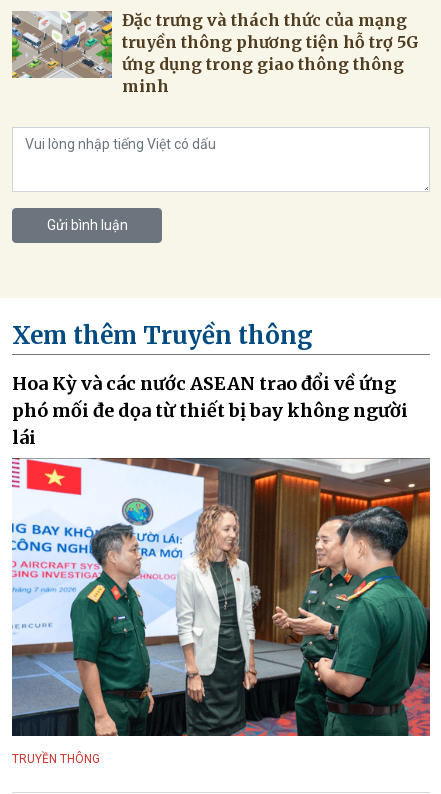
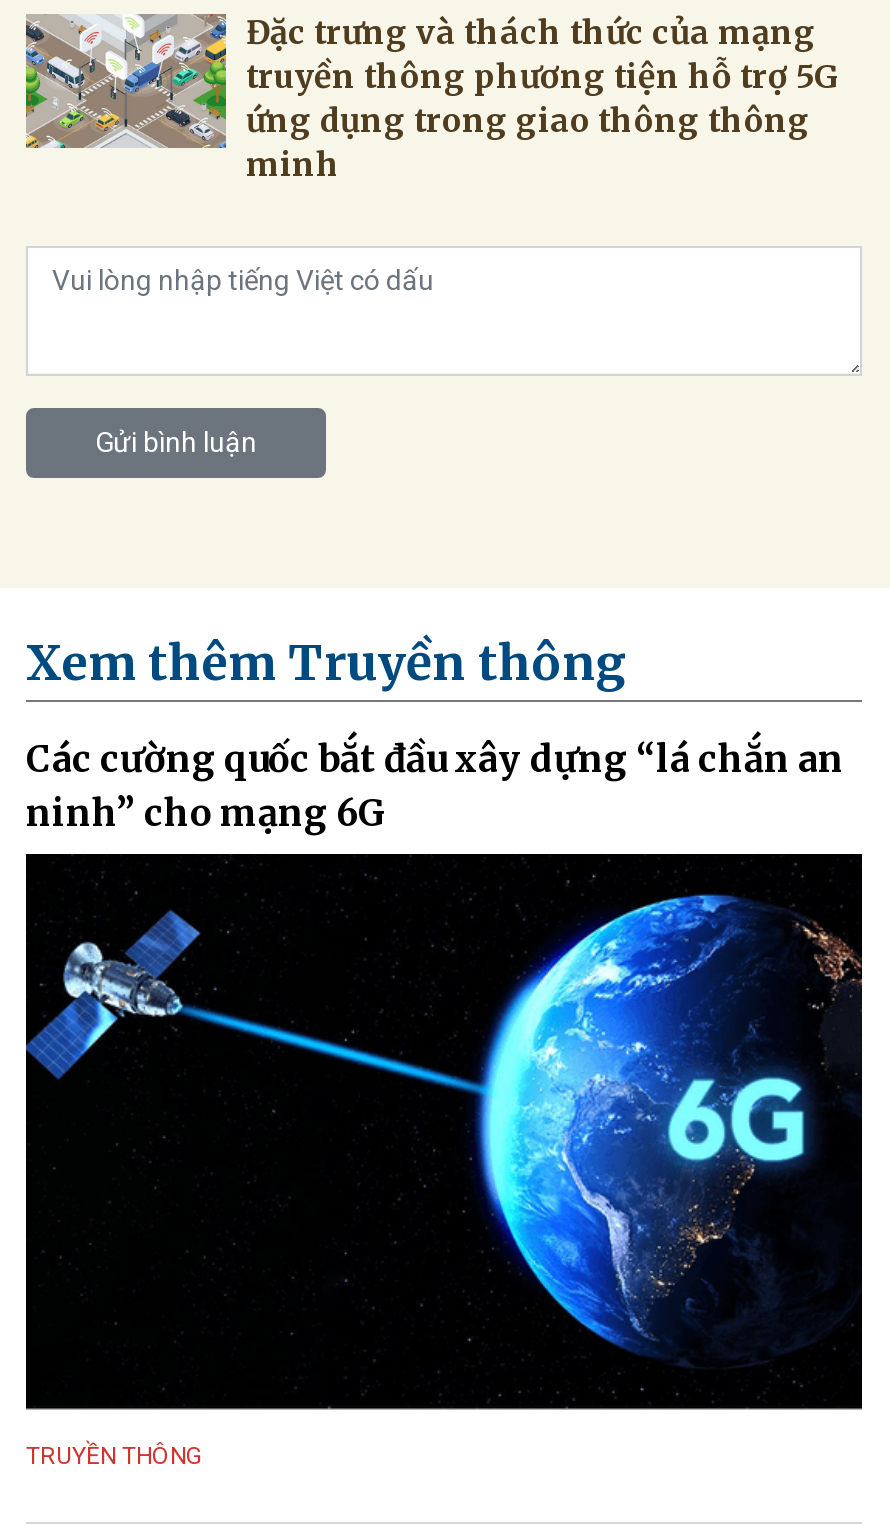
- Hoa Kỳ và các nước ASEAN trao đổi về ứng
- phó mối đe dọa từ thiết bị bay không người
- lái
+ Các cường quốc bắt đầu xây dựng “lá chắn an
+ ninh” cho mạng 6G

- [image]
+ [image]
